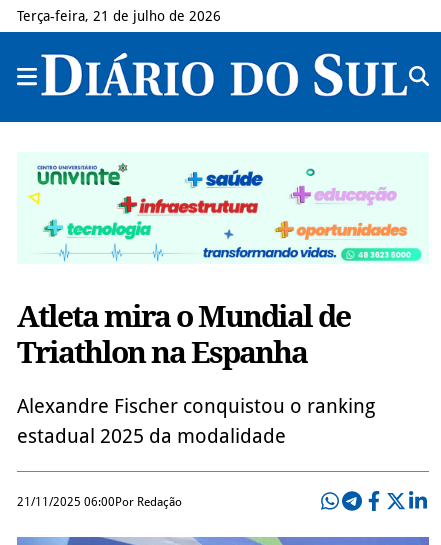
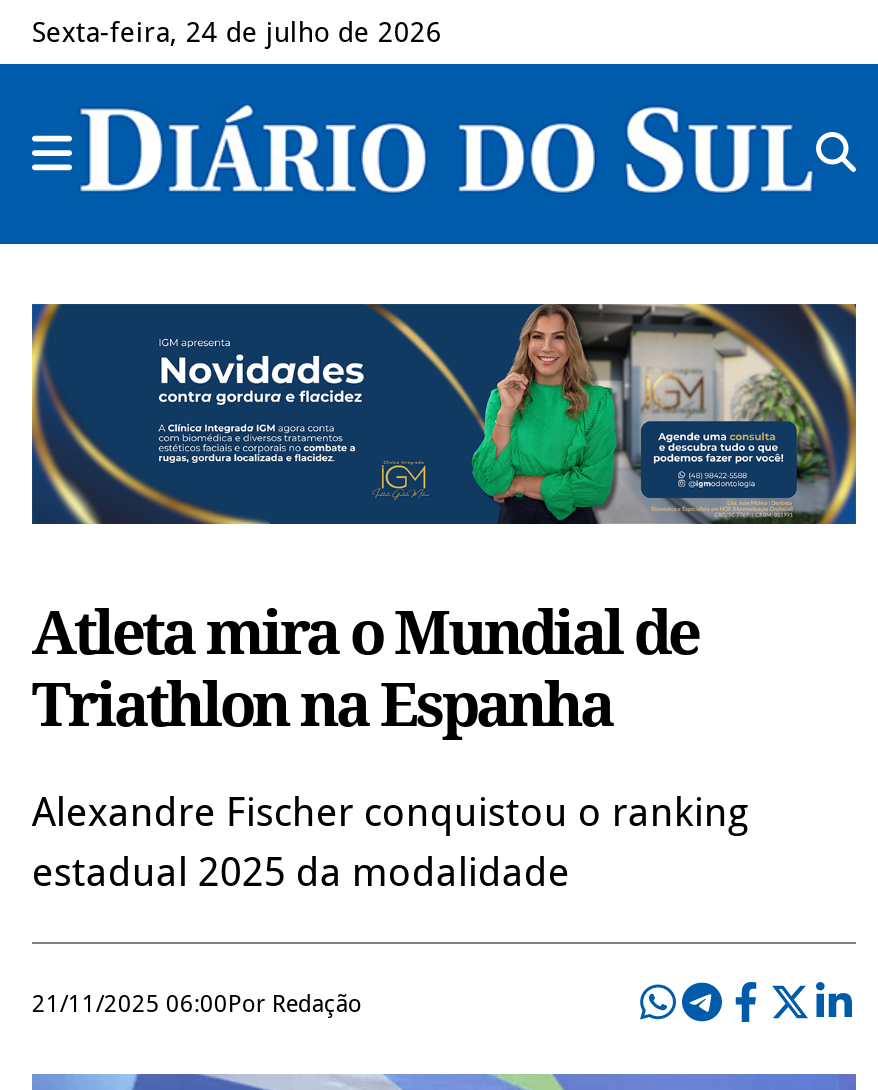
- Terça-feira, 21 de julho de 2026
+ Sexta-feira, 24 de julho de 2026

- [image]
+ [image]
